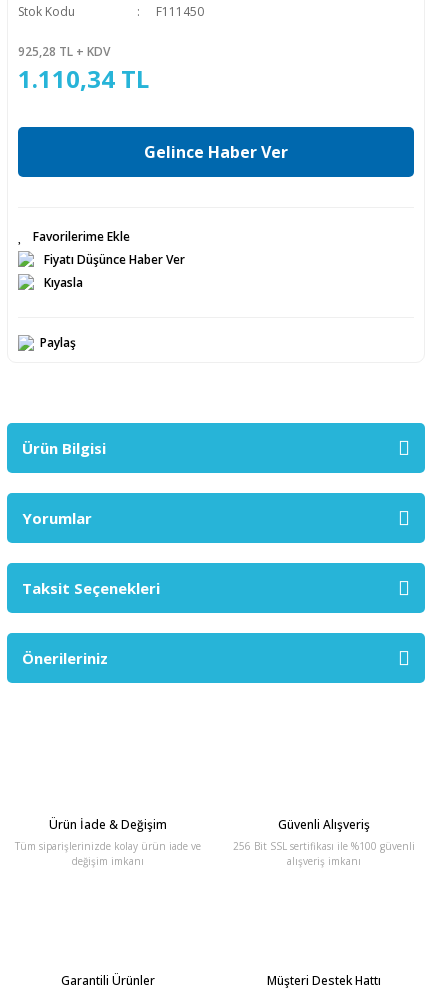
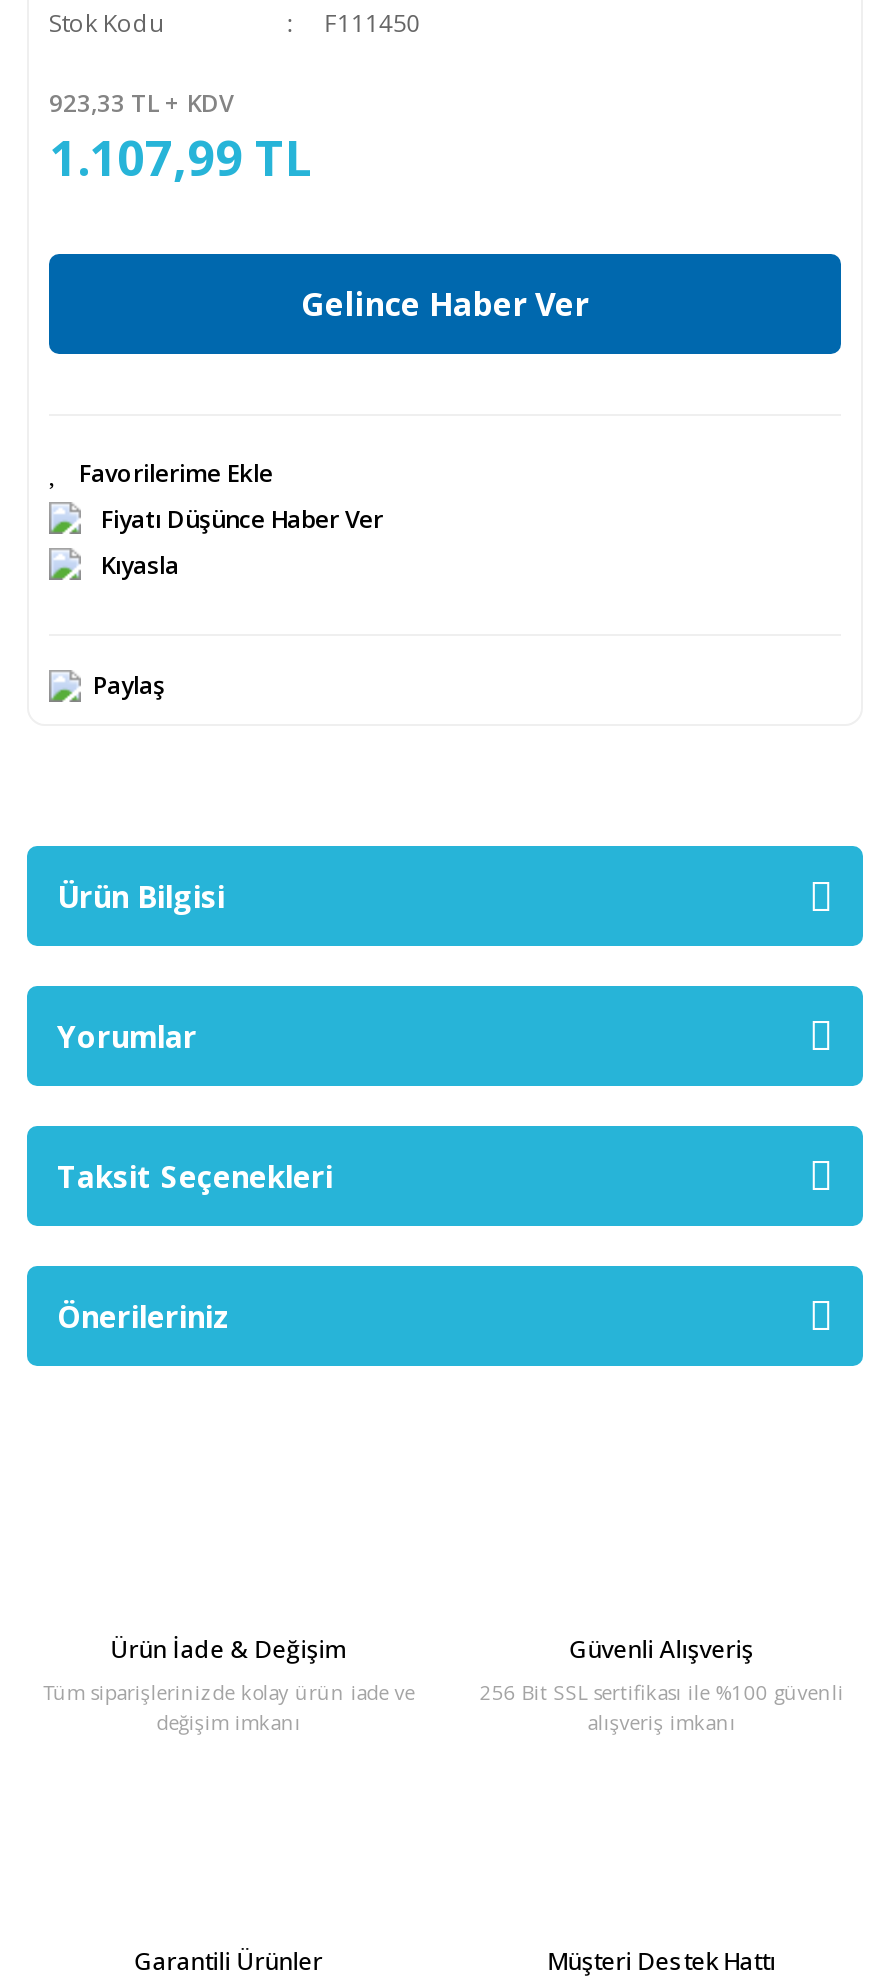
- 925,28 TL + KDV
+ 923,33 TL + KDV

- 1.110,34 TL
+ 1.107,99 TL
